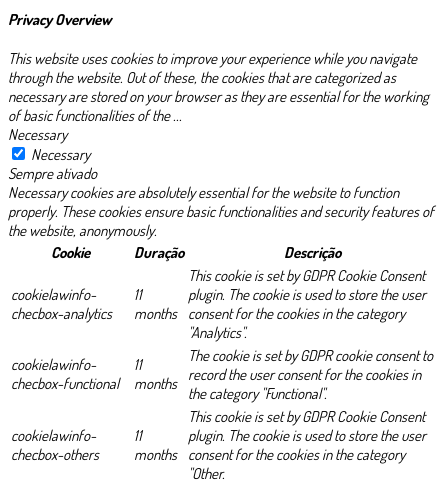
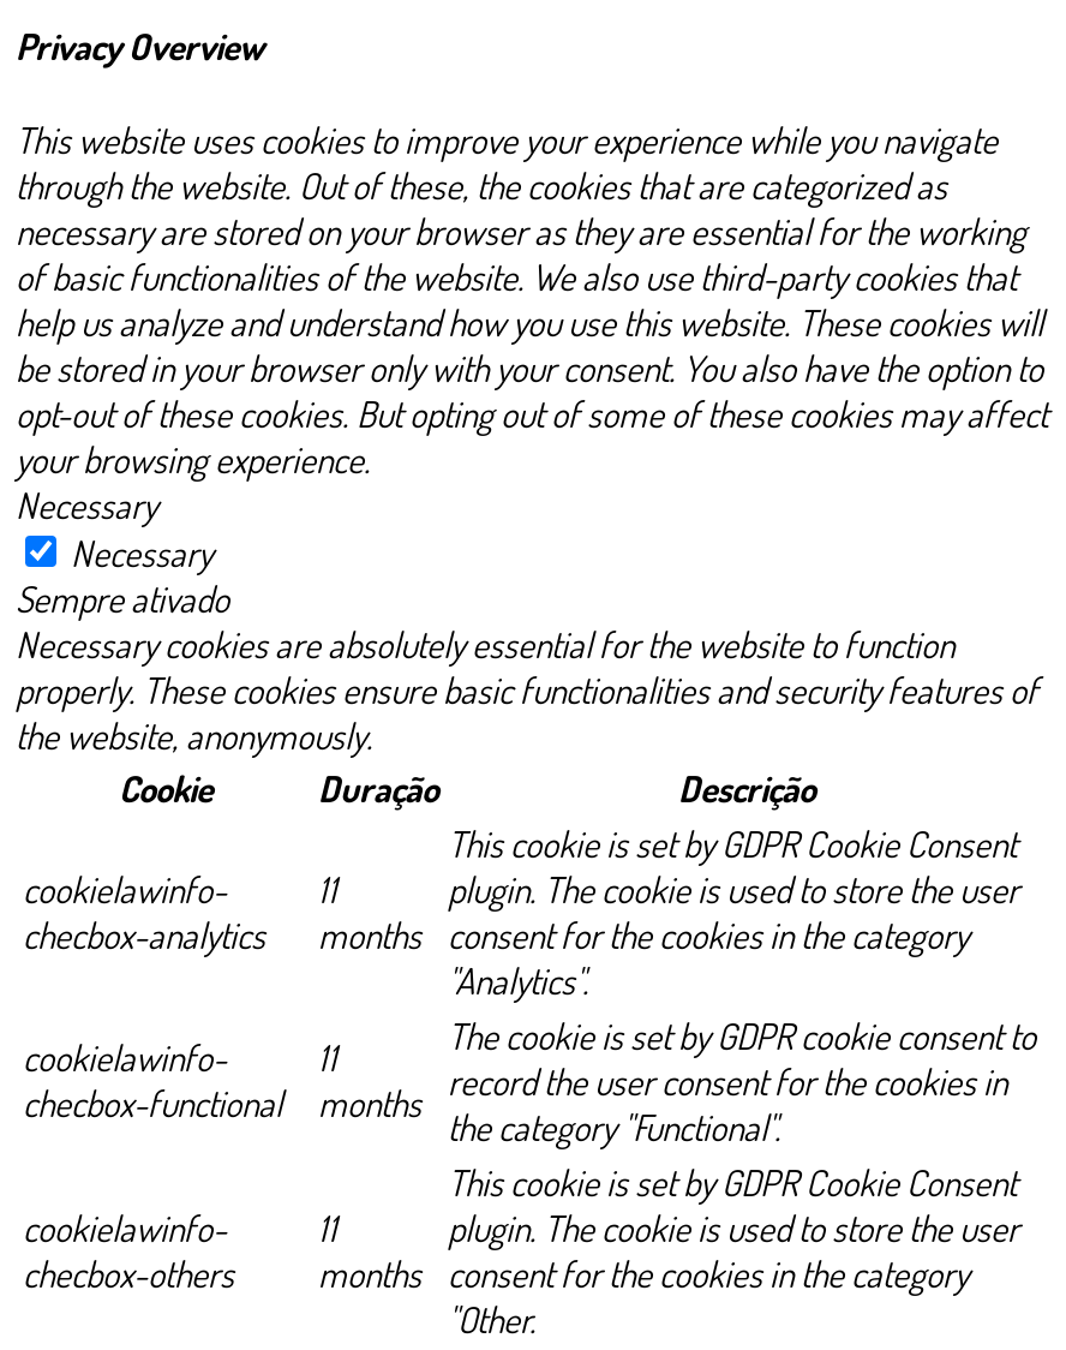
- of basic functionalities of the...
+ of basic functionalities of the website. We also use third-party cookies that
+ help us analyze and understand how you use this website. These cookies will
+ be stored in your browser only with your consent. You also have the option to
+ opt-out of these cookies. But opting out of some of these cookies may affect
+ your browsing experience.
